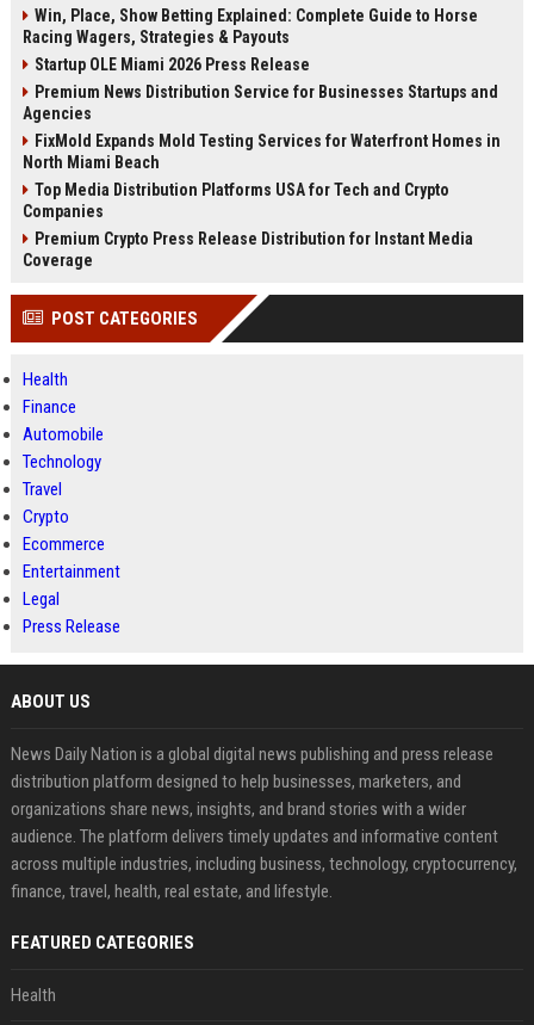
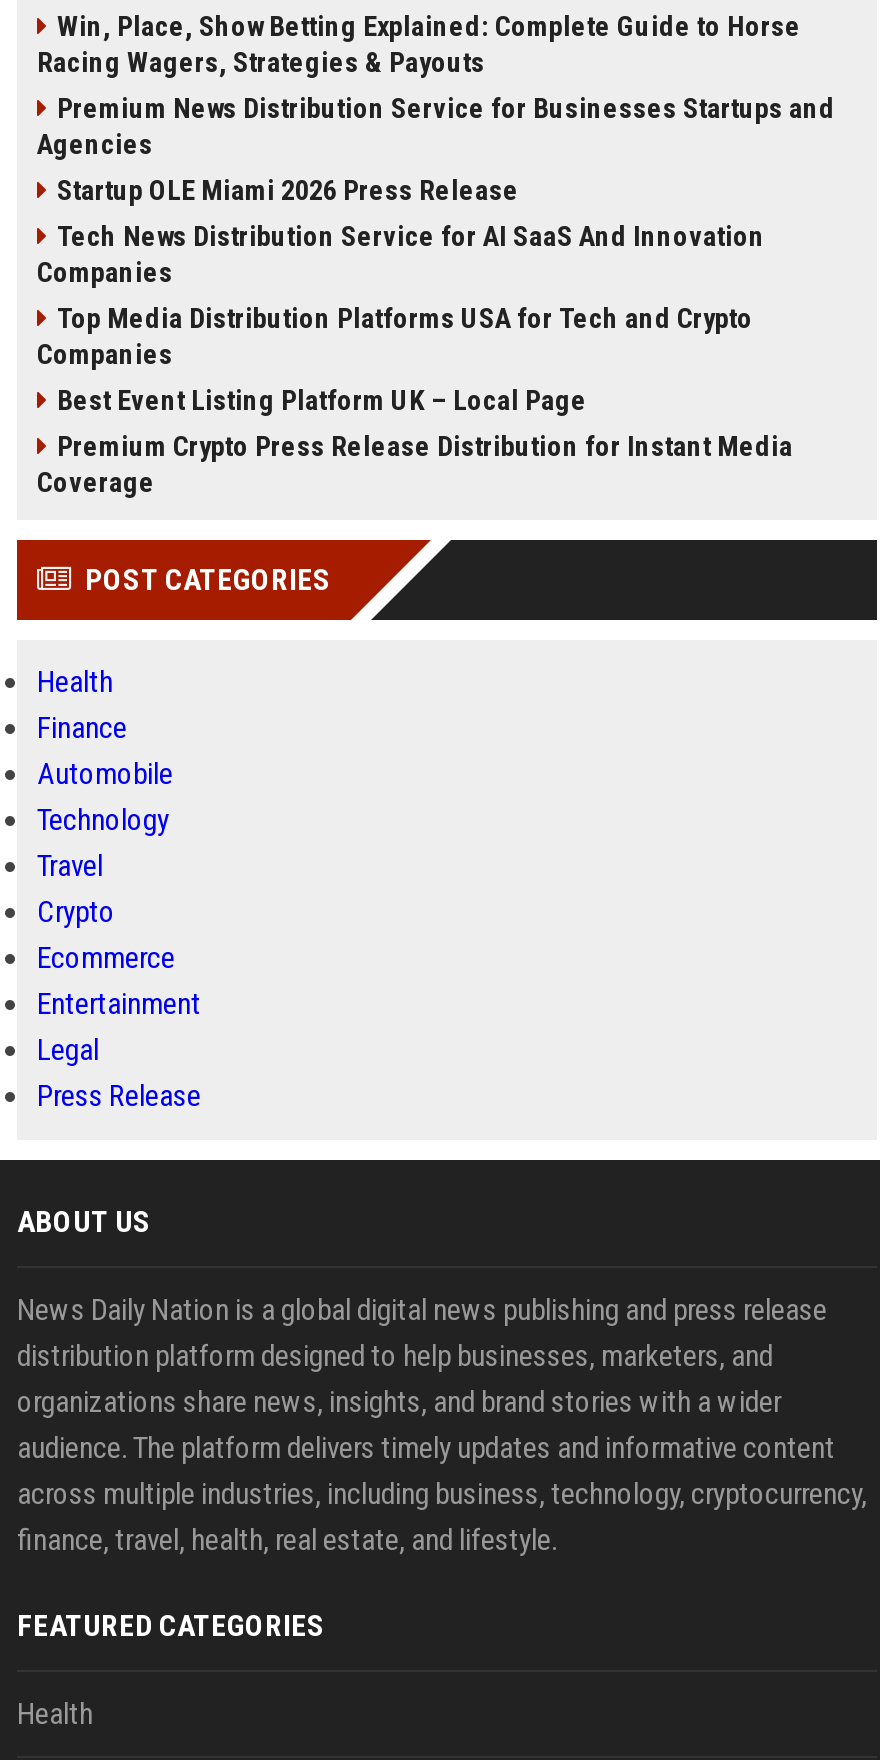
moved down: Startup OLE Miami 2026 Press Release

moved up: Premium News Distribution Service for Businesses Startups and | Agencies

- FixMold Expands Mold Testing Services for Waterfront Homes in
- North Miami Beach
+ Tech News Distribution Service for AI SaaS And Innovation
+ Companies

+ Best Event Listing Platform UK – Local Page
